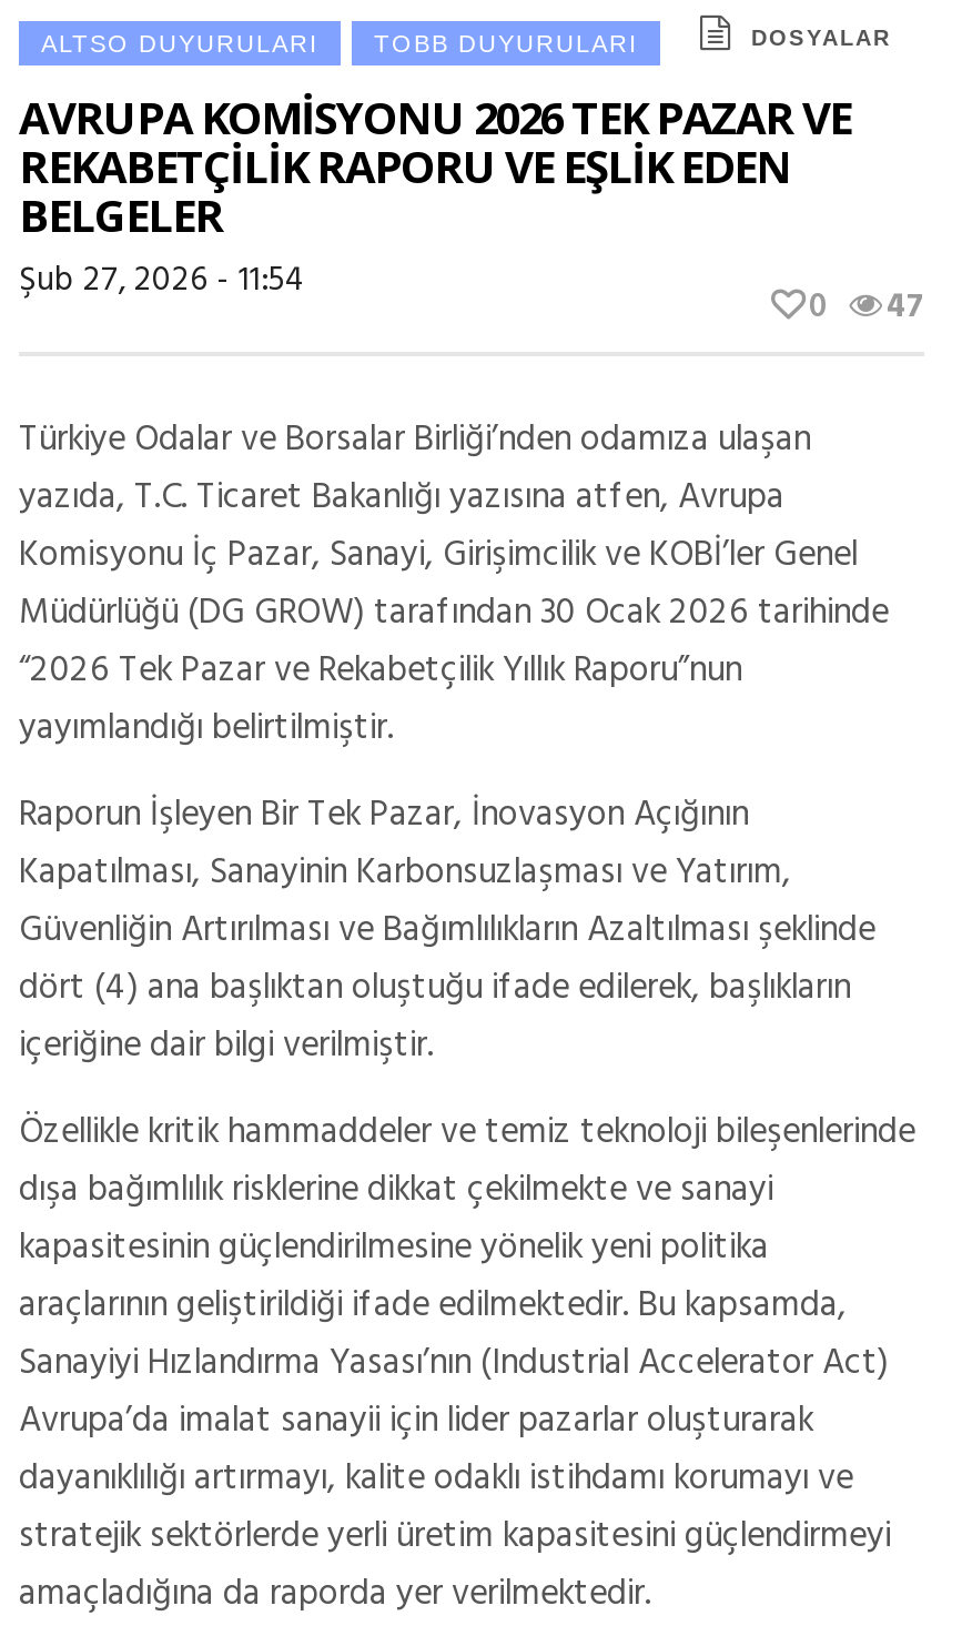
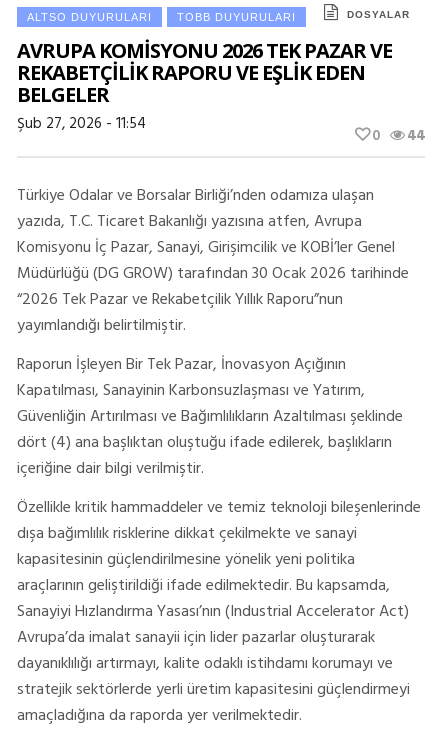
- 0 47
+ 0 44
